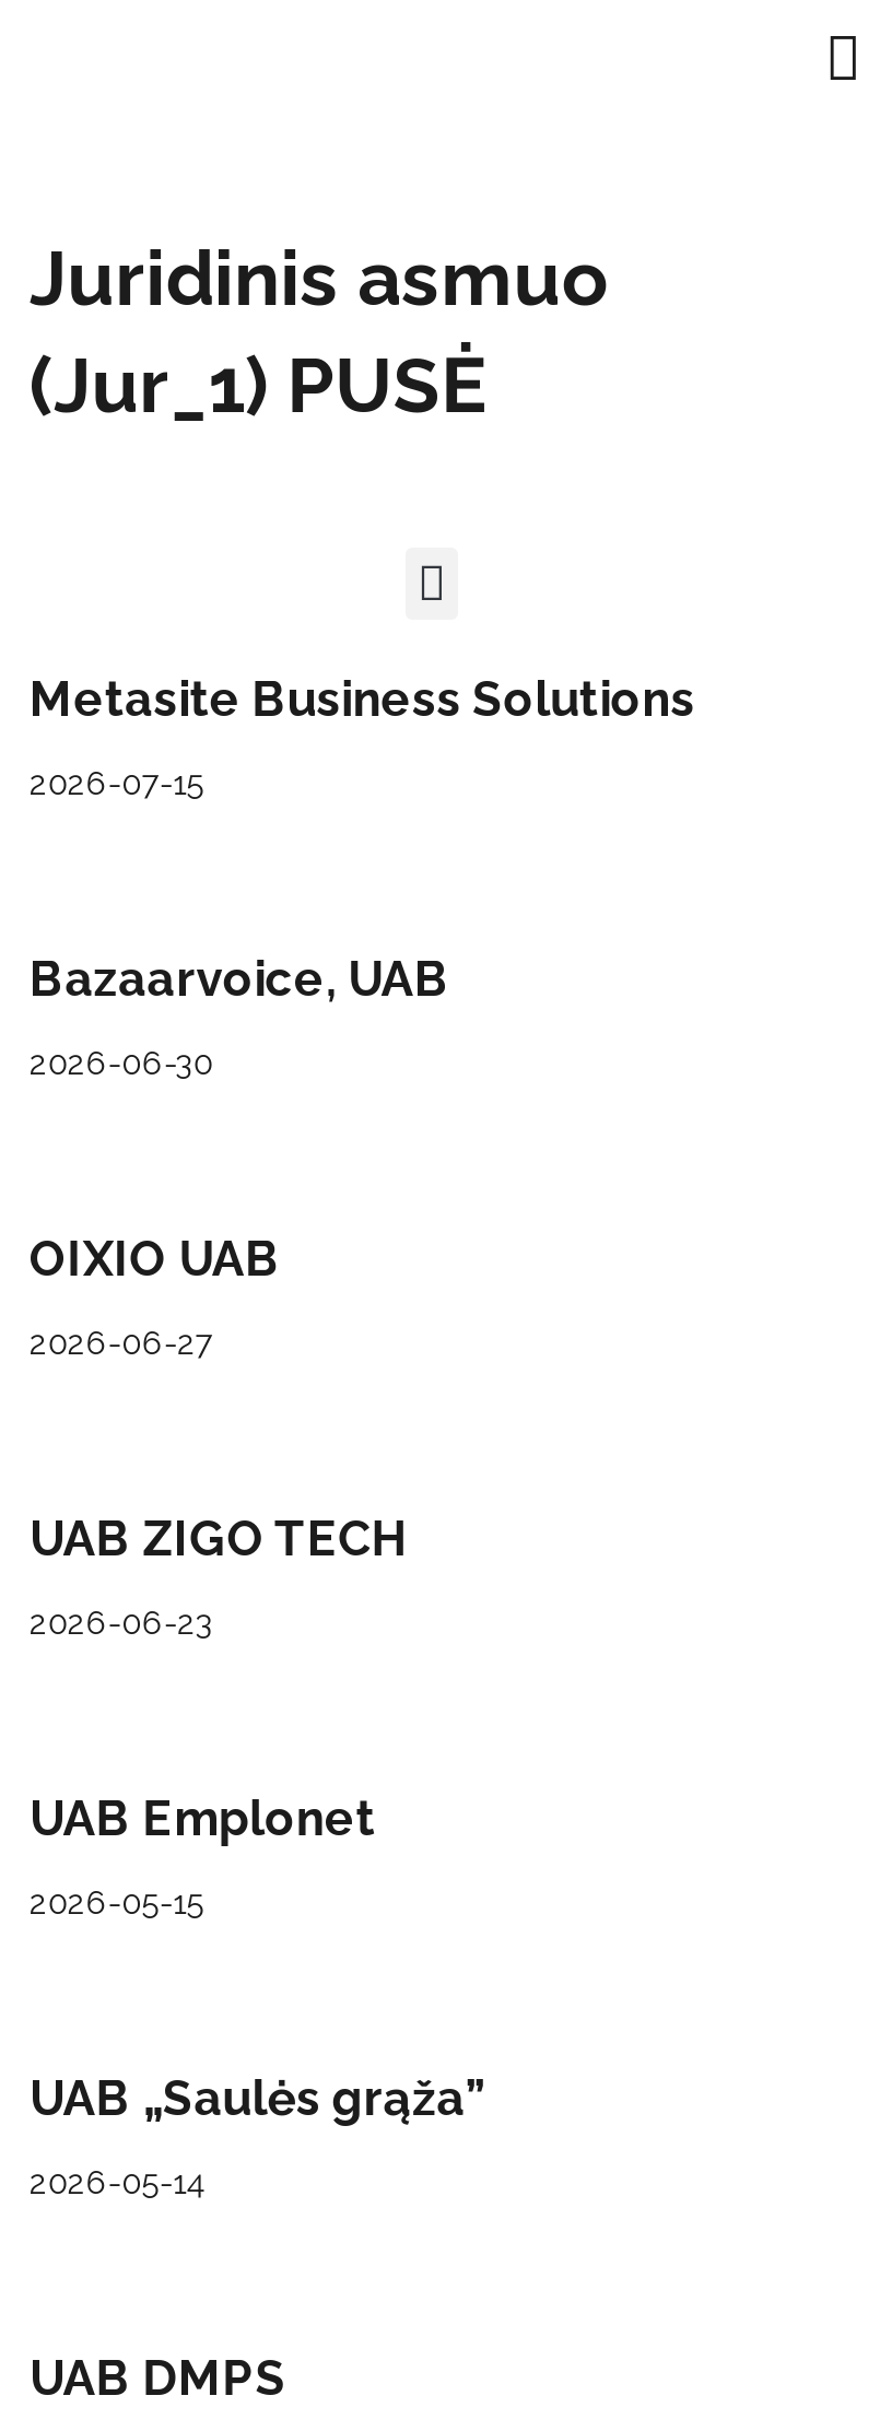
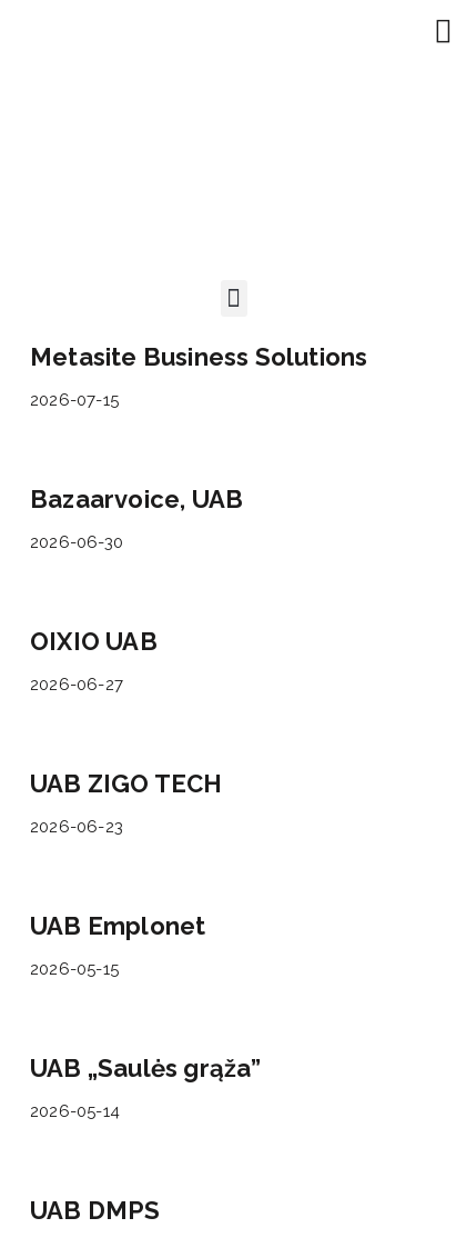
- Juridinis asmuo
- (Jur_1) PUSĖ
